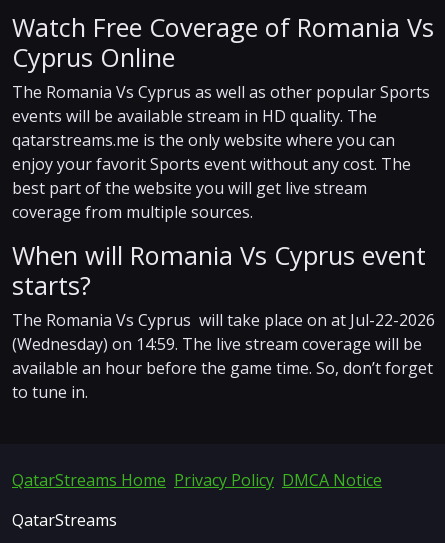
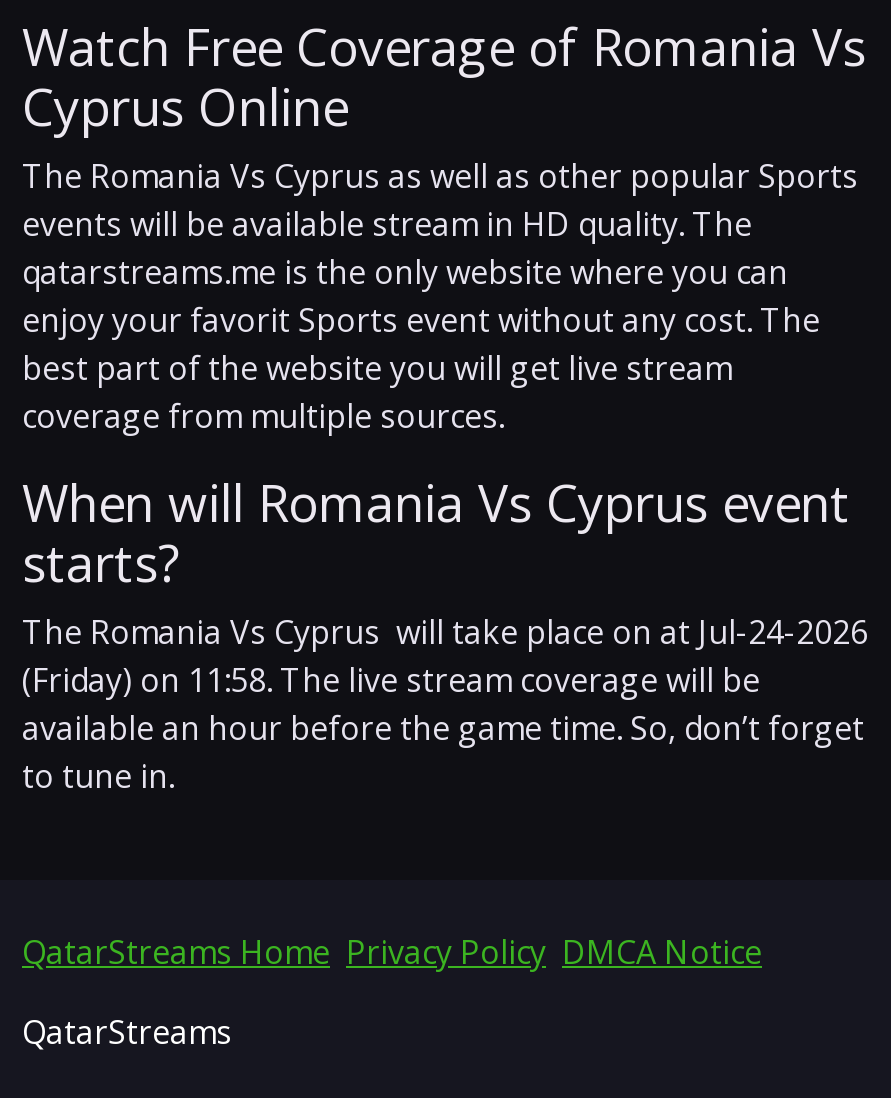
- The Romania Vs Cyprus will take place on at Jul-22-2026
+ The Romania Vs Cyprus will take place on at Jul-24-2026

- (Wednesday) on 14:59. The live stream coverage will be
+ (Friday) on 11:58. The live stream coverage will be
